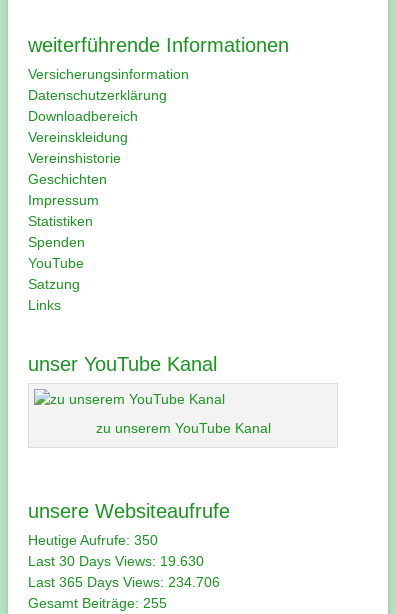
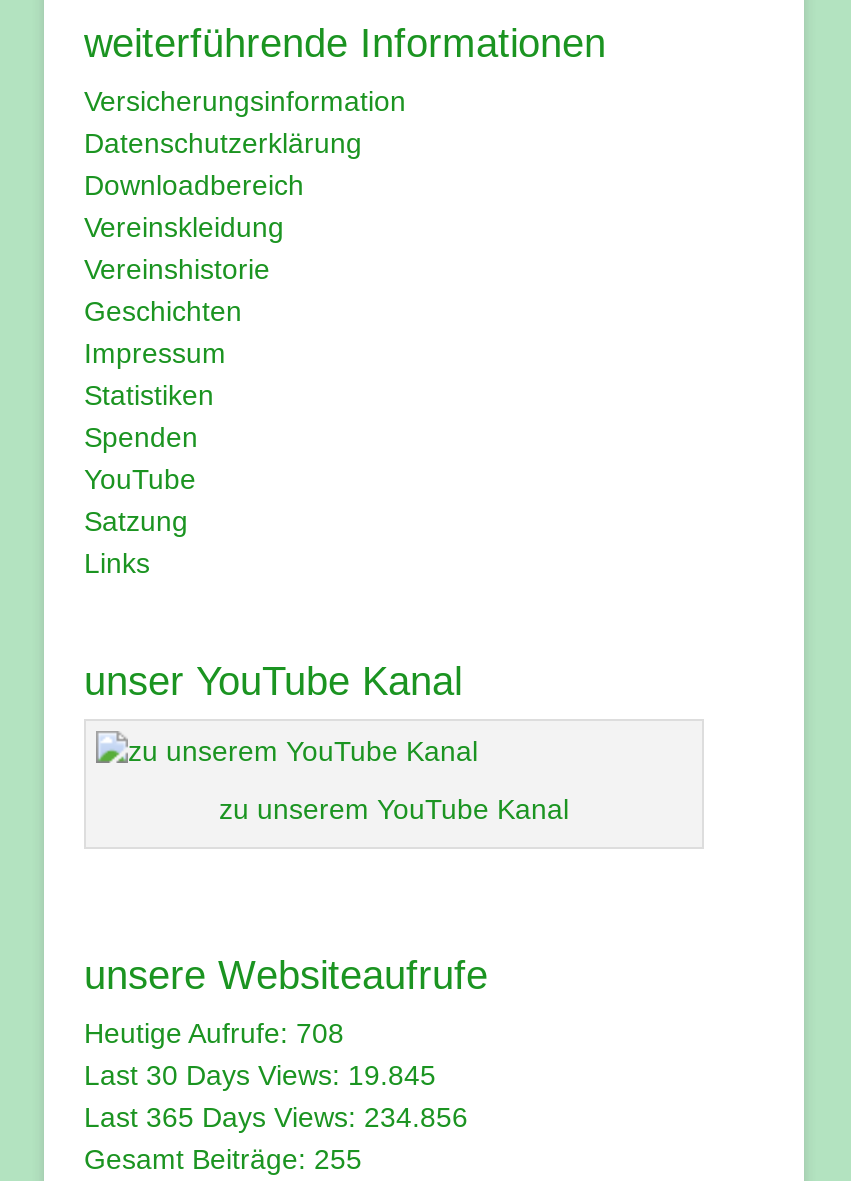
- Heutige Aufrufe: 350
+ Heutige Aufrufe: 708

- Last 30 Days Views: 19.630
+ Last 30 Days Views: 19.845

- Last 365 Days Views: 234.706
+ Last 365 Days Views: 234.856
